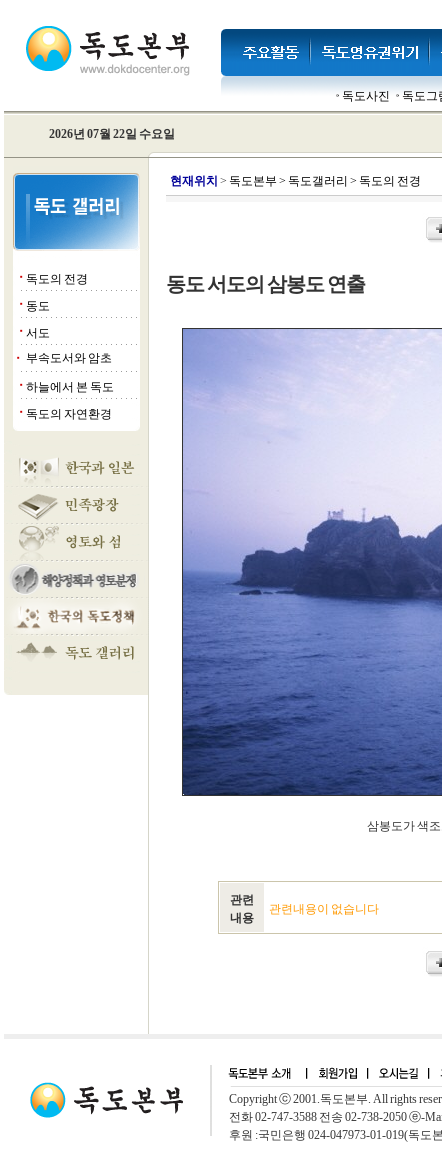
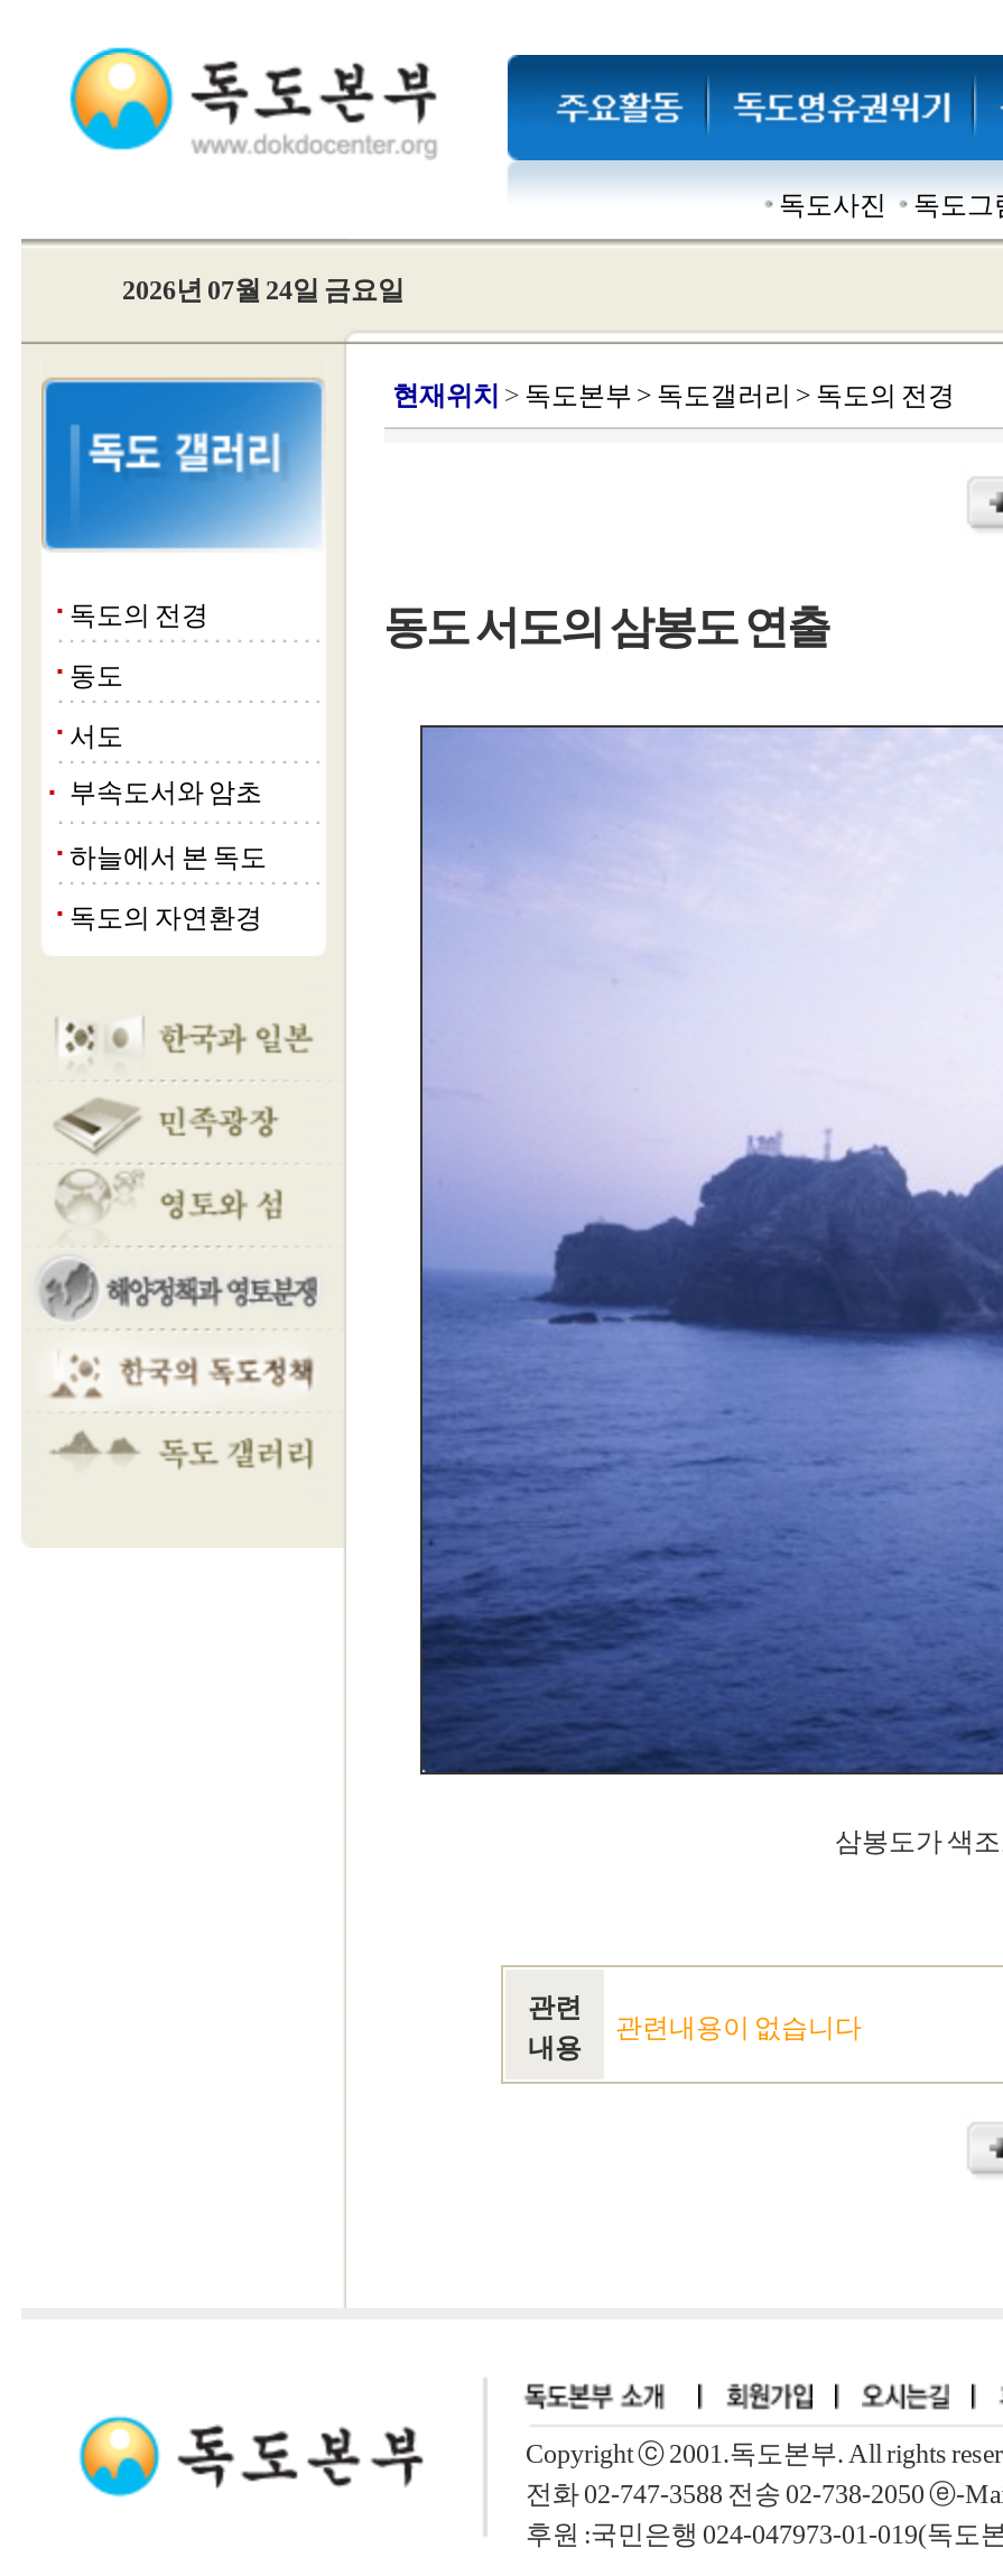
- 2026년 07월 22일 수요일
+ 2026년 07월 24일 금요일
